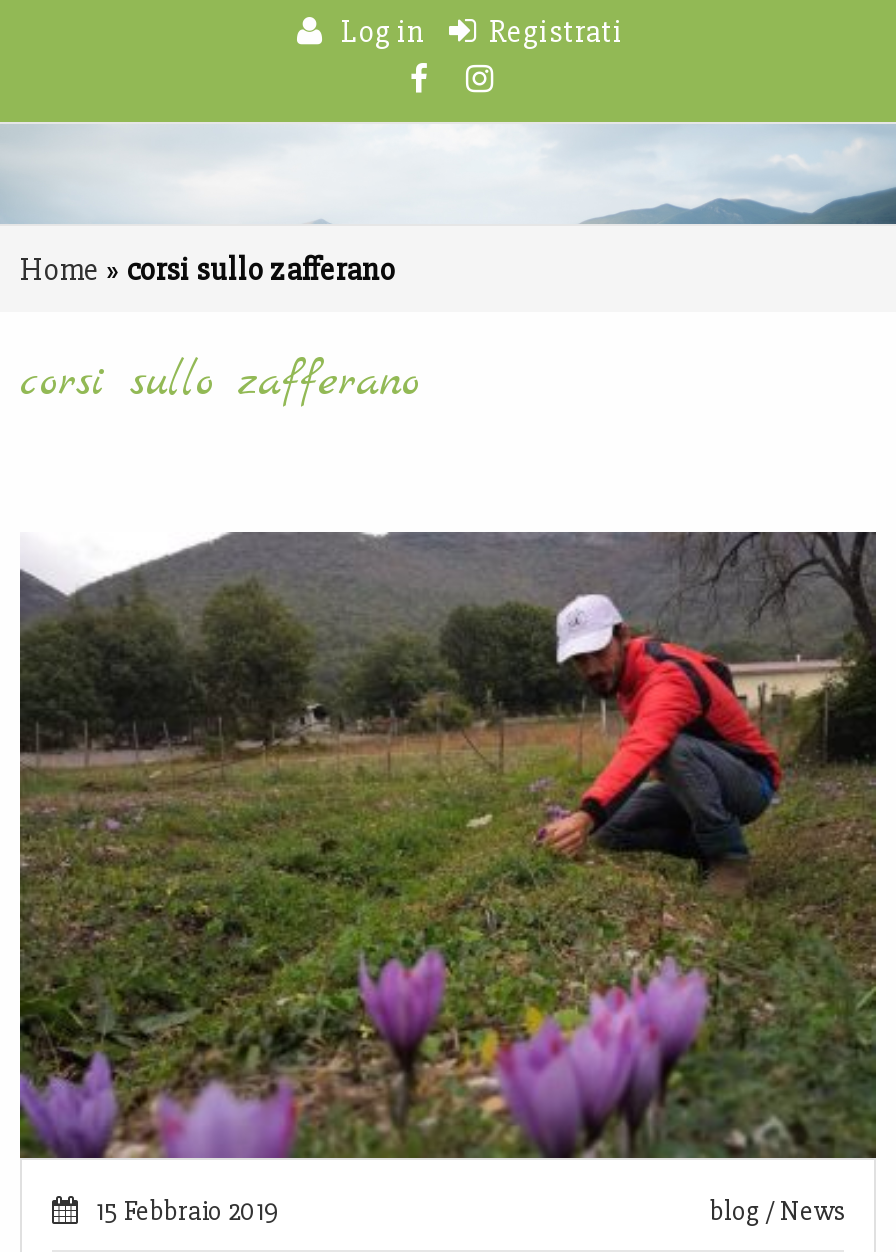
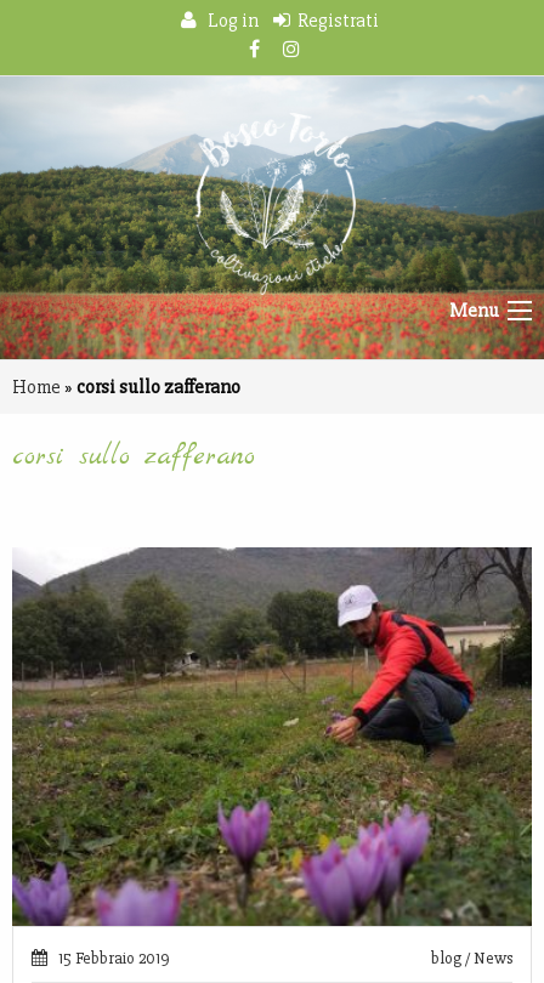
+ [image]
+ Menu
